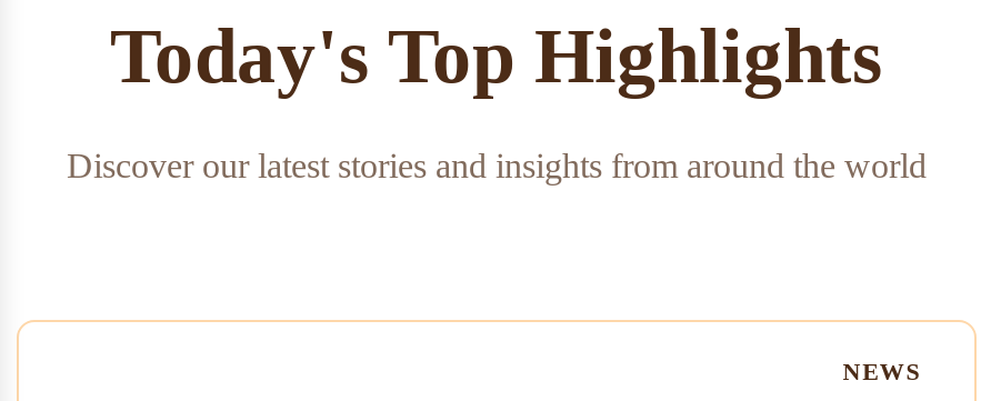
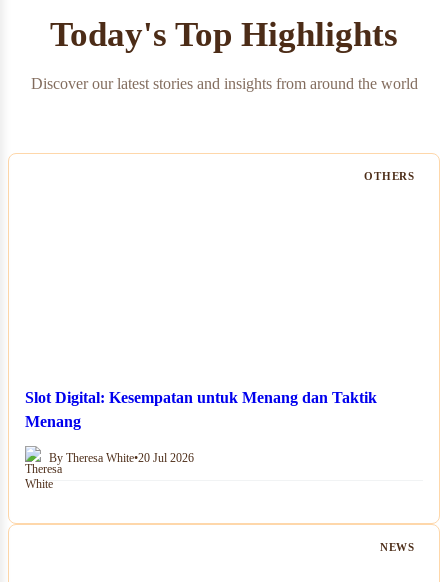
+ [image]
+ Slot Digital: Kesempatan untuk Menang dan Taktik
+ Menang
+ By Theresa White•20 Jul 2026

+ OTHERS
